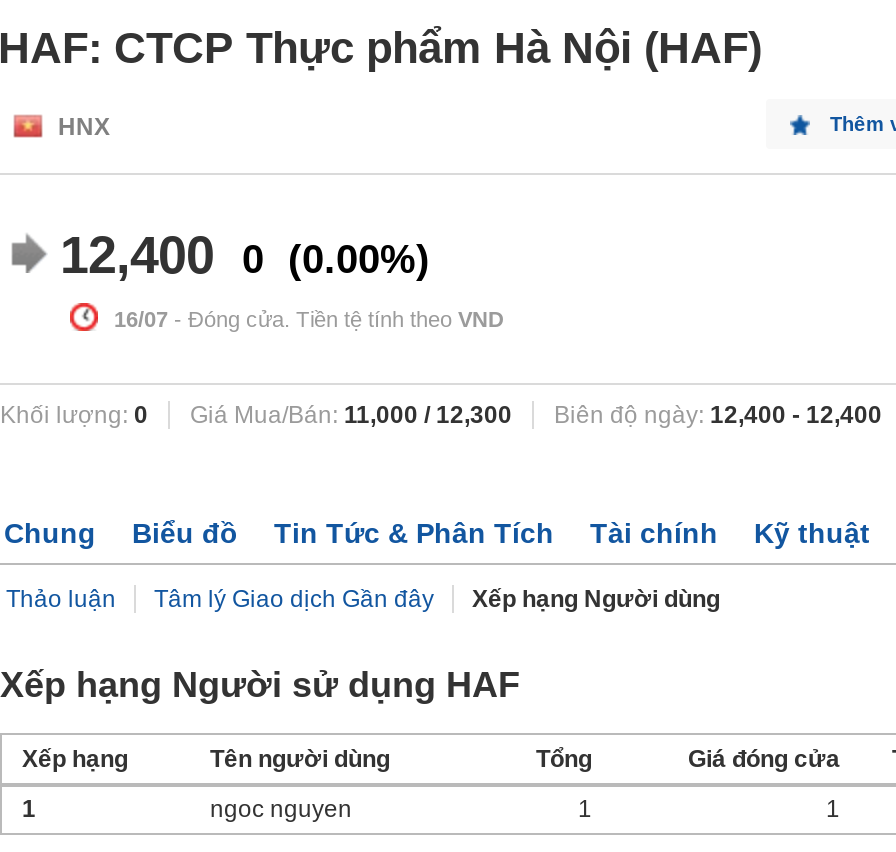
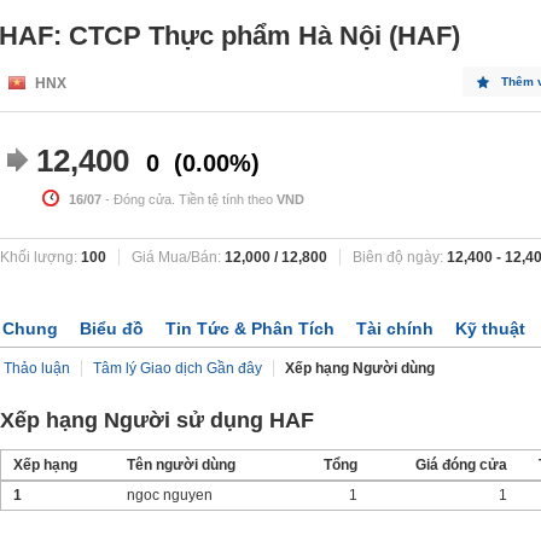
- Khối lượng: 0
+ Khối lượng: 100

- Giá Mua/Bán: 11,000 / 12,300
+ Giá Mua/Bán: 12,000 / 12,800
